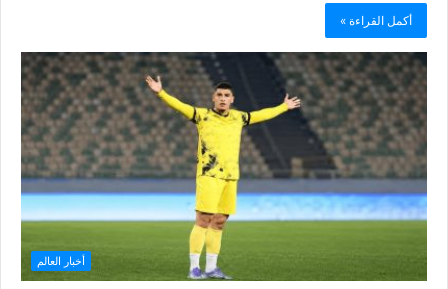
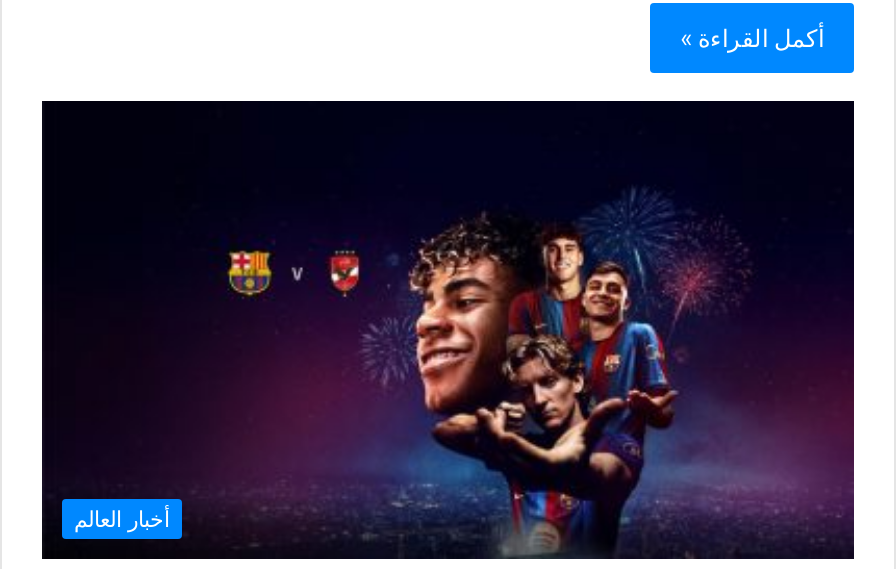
- [image]
+ [image]
